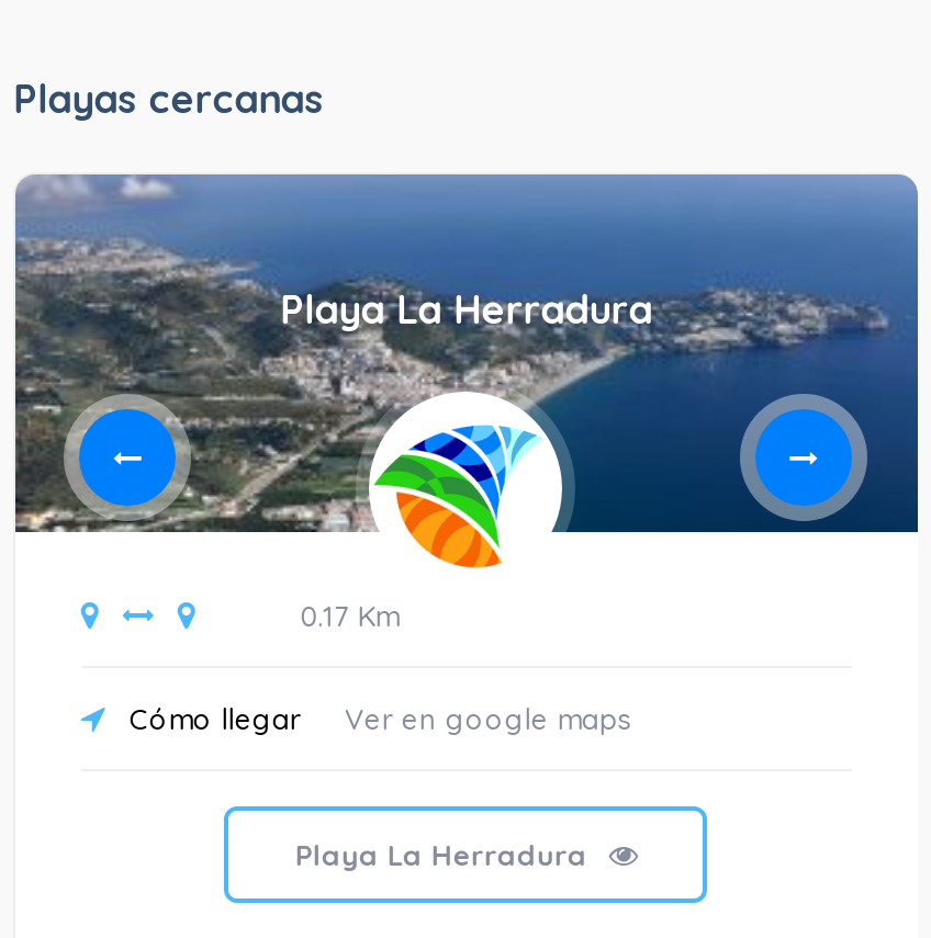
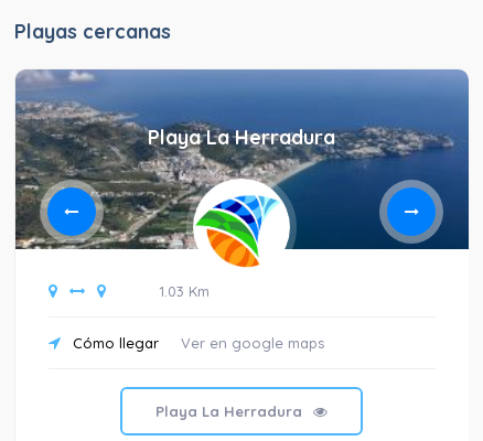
- 0.17 Km
+ 1.03 Km
